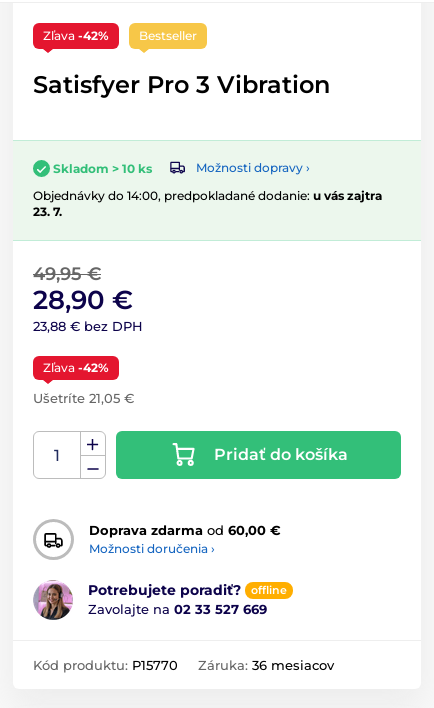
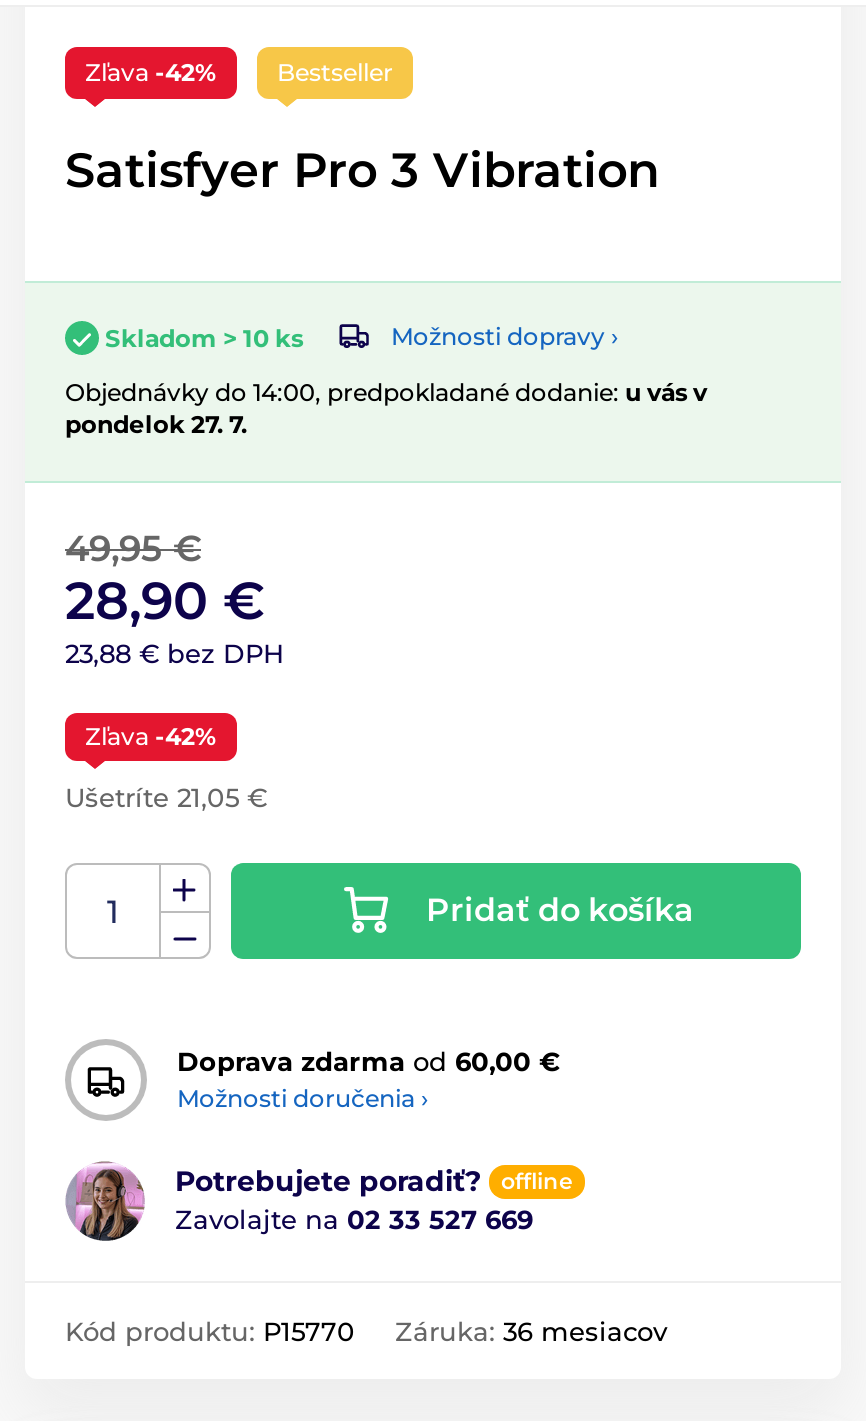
- Objednávky do 14:00, predpokladané dodanie: u vás zajtra
- 23. 7.
+ Objednávky do 14:00, predpokladané dodanie: u vás v
+ pondelok 27. 7.
